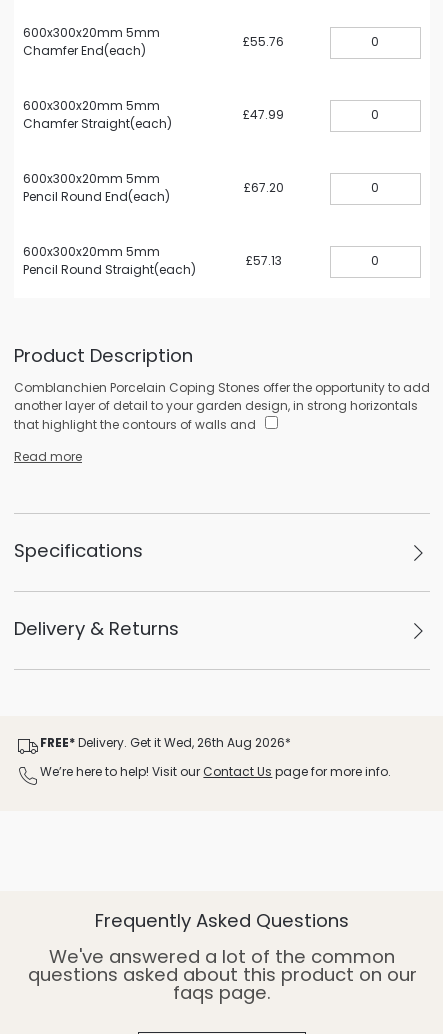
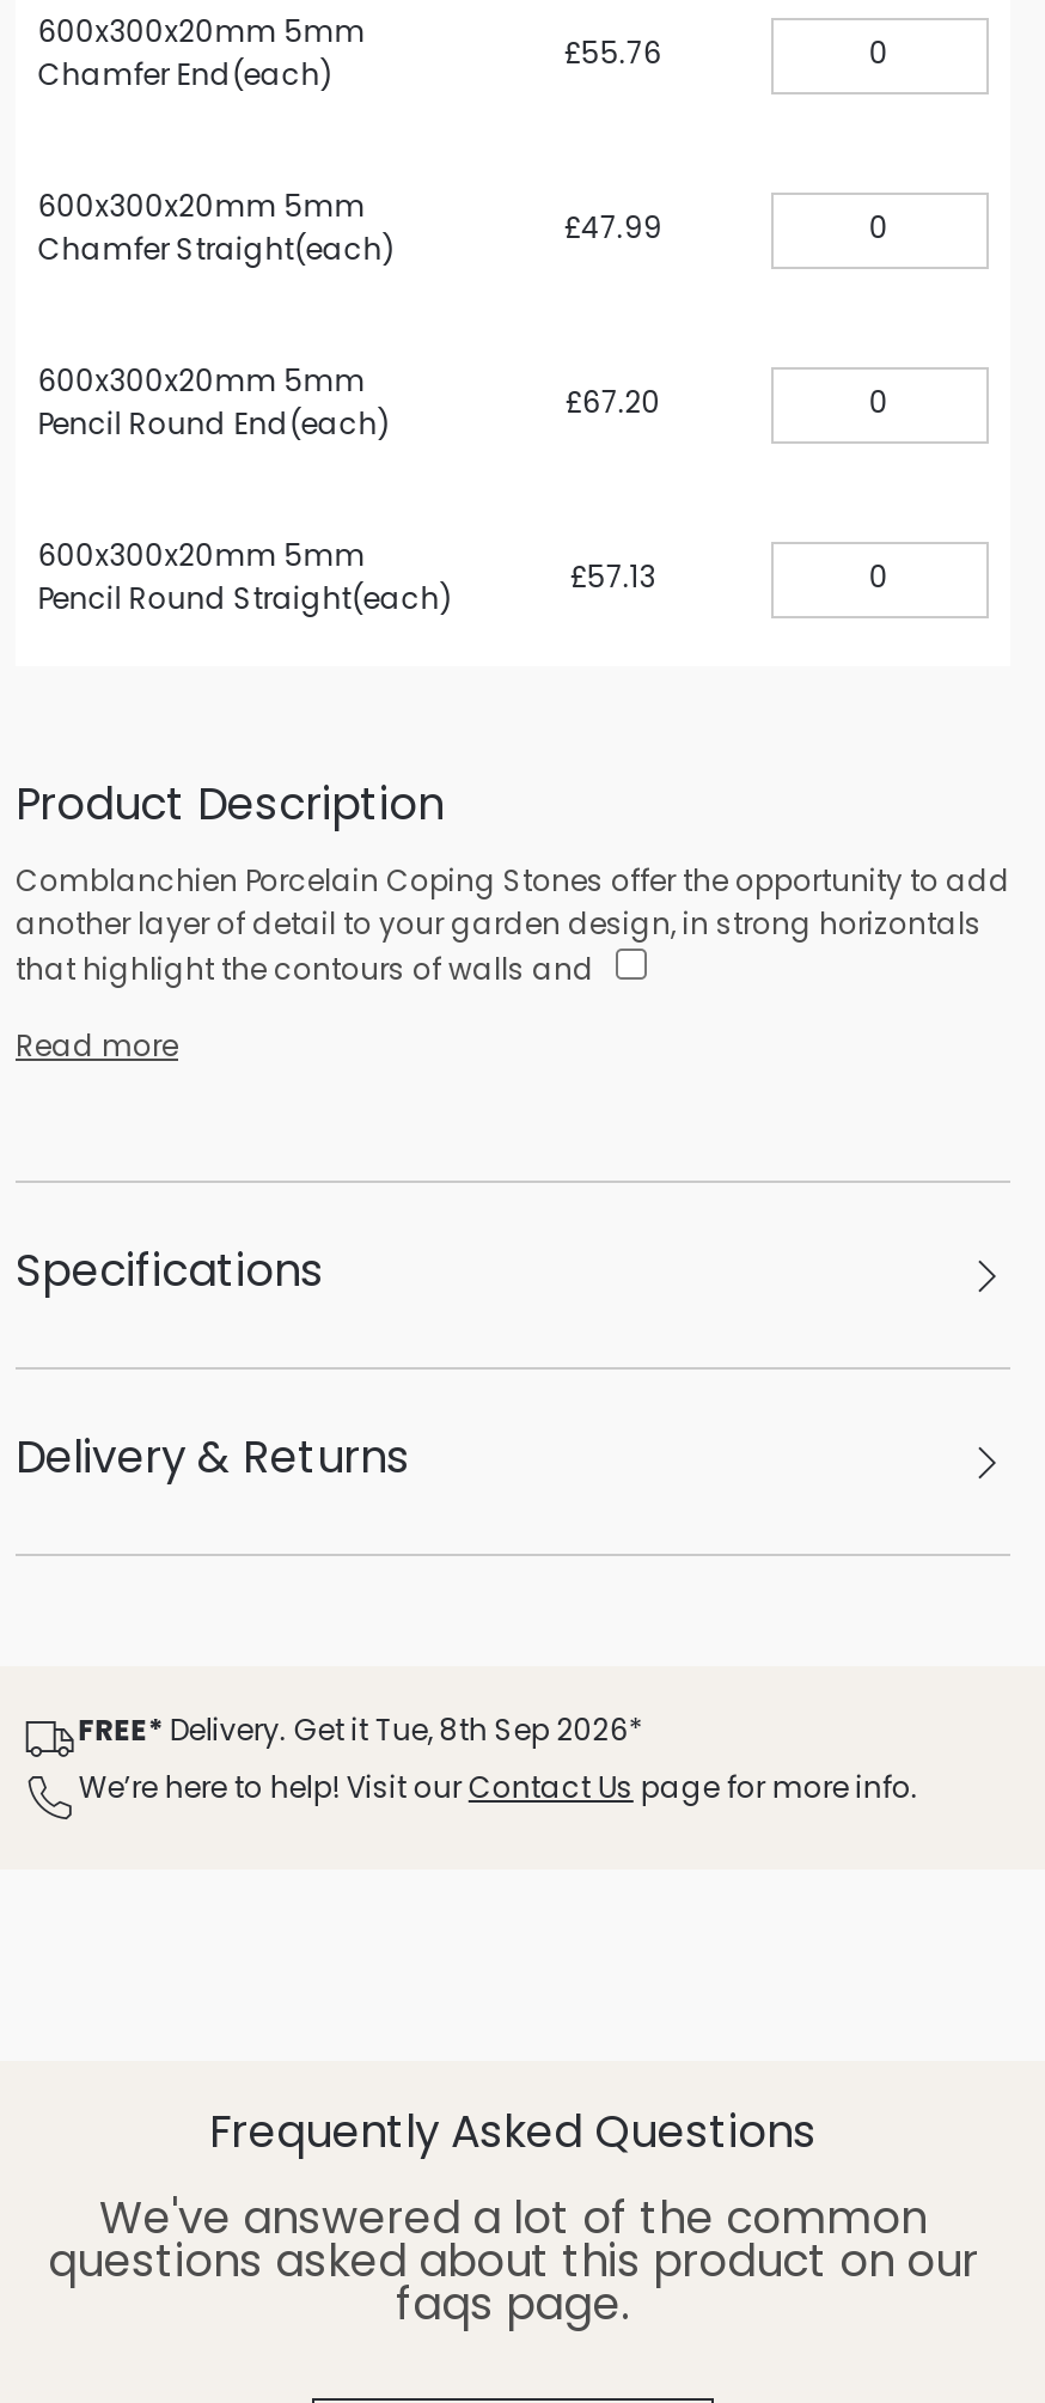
- FREE* Delivery. Get it Wed, 26th Aug 2026*
+ FREE* Delivery. Get it Tue, 8th Sep 2026*
